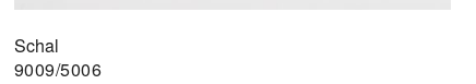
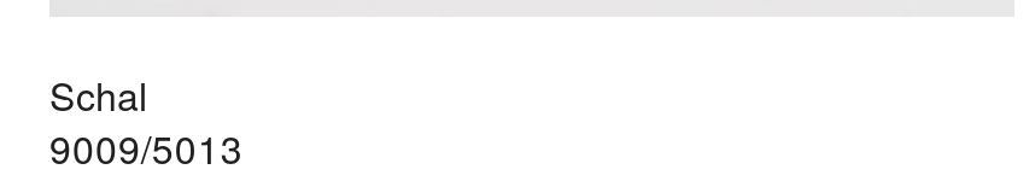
- 9009/5006
+ 9009/5013
